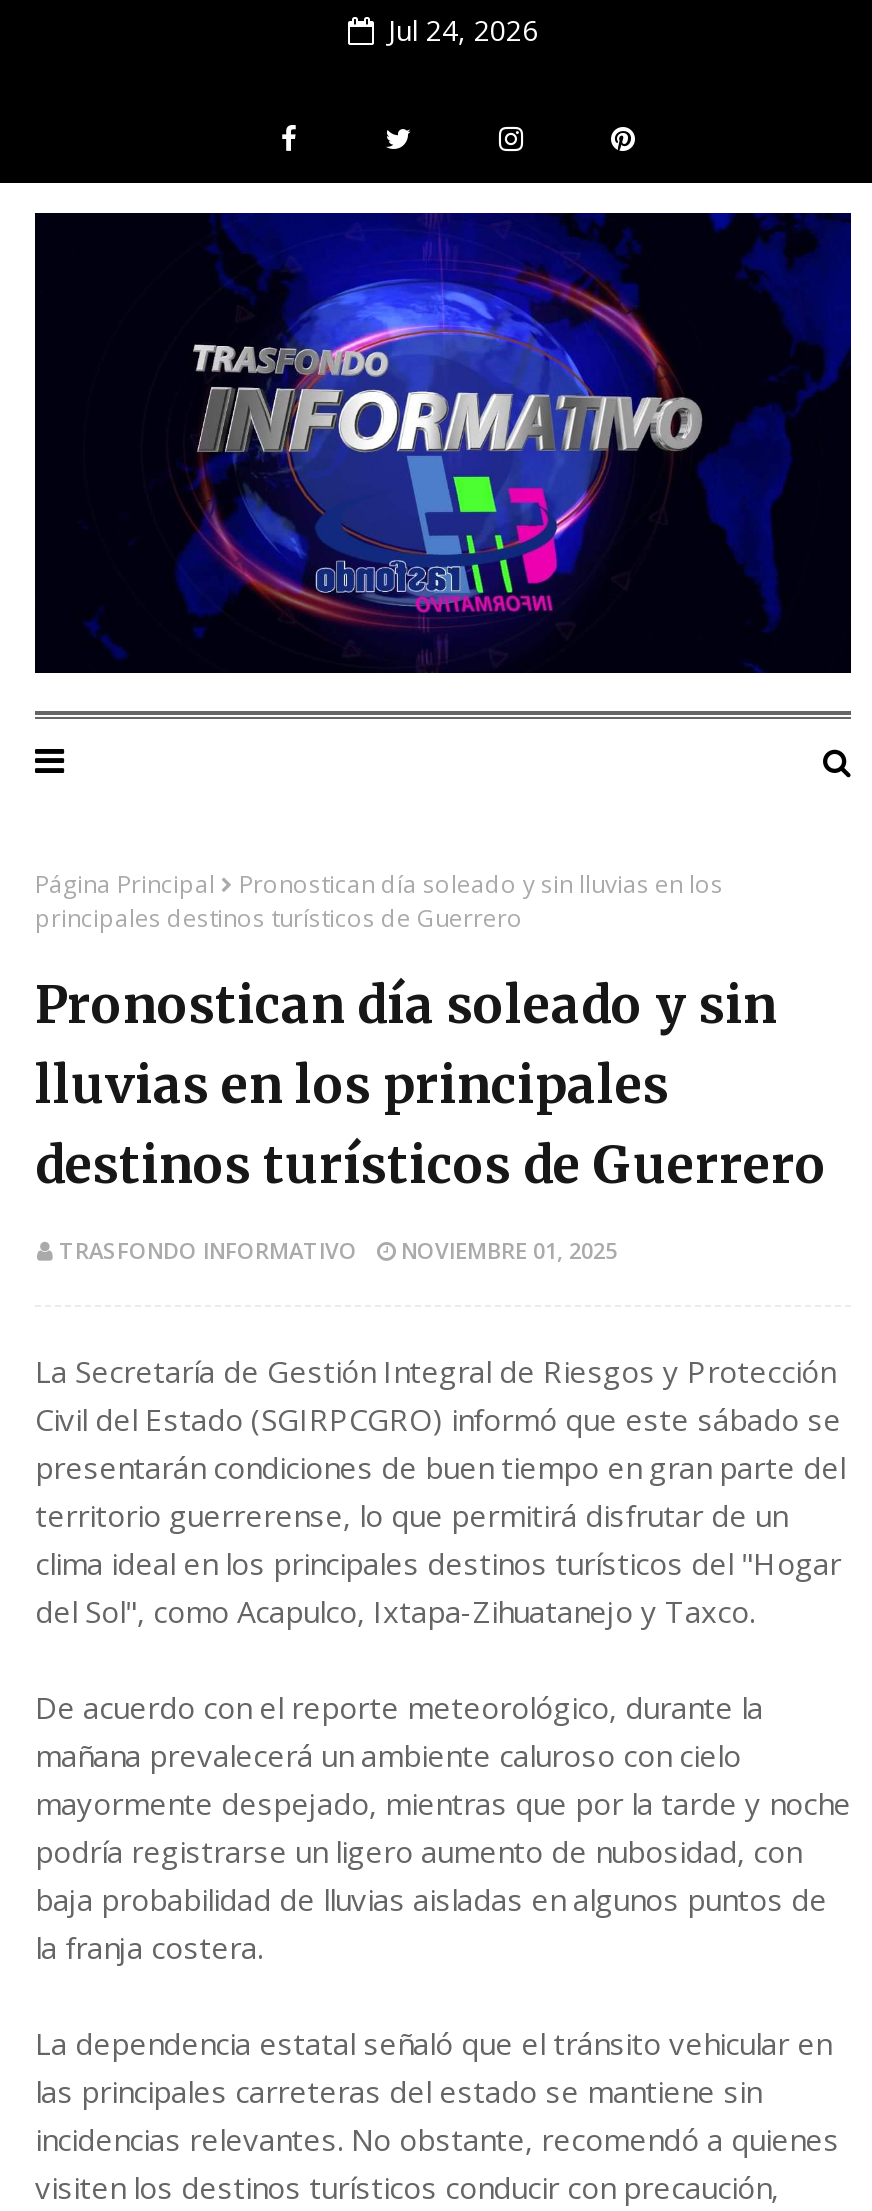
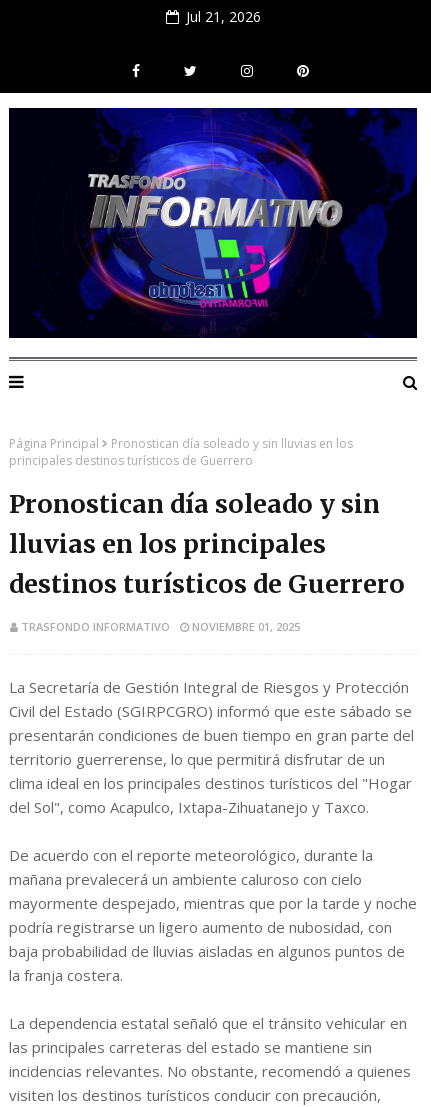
- Jul 24, 2026
+ Jul 21, 2026
